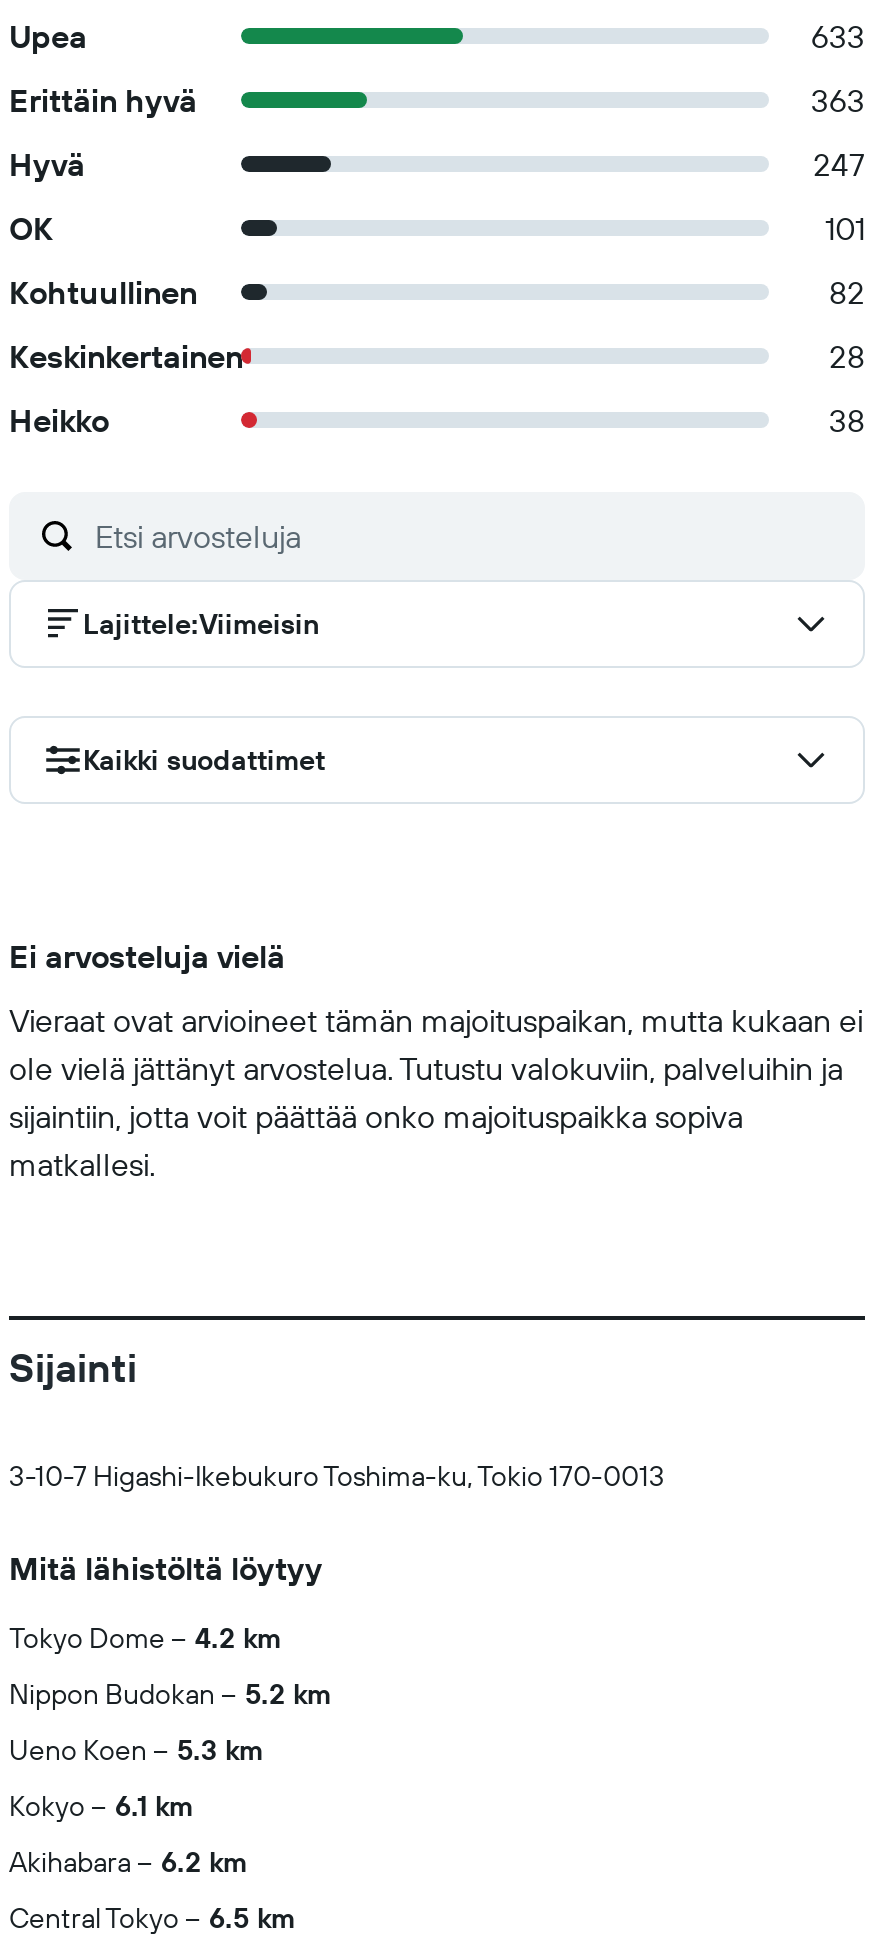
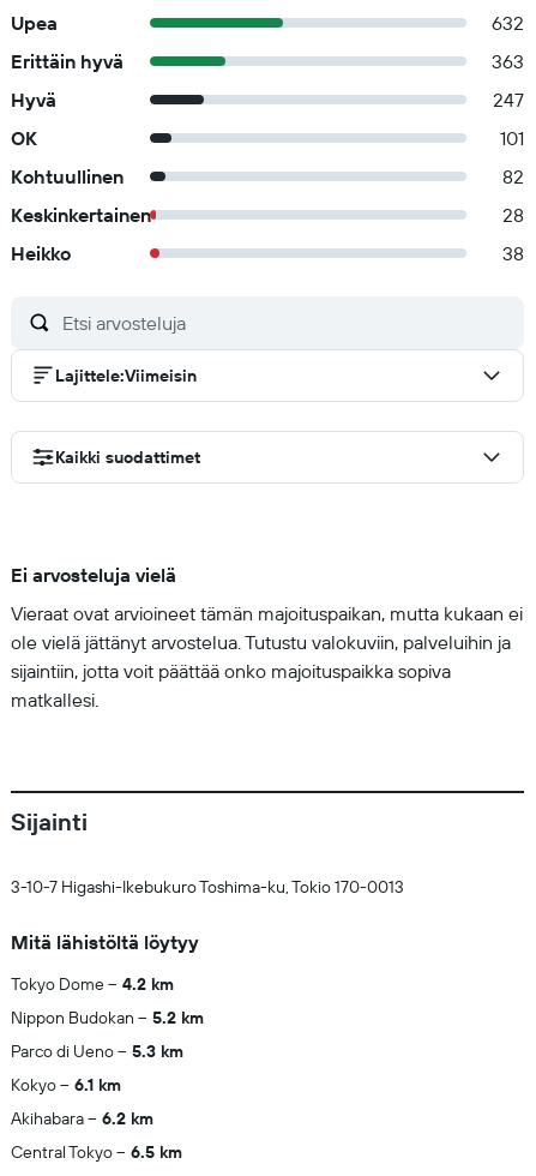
- 633
+ 632

- Ueno Koen
+ Parco di Ueno
